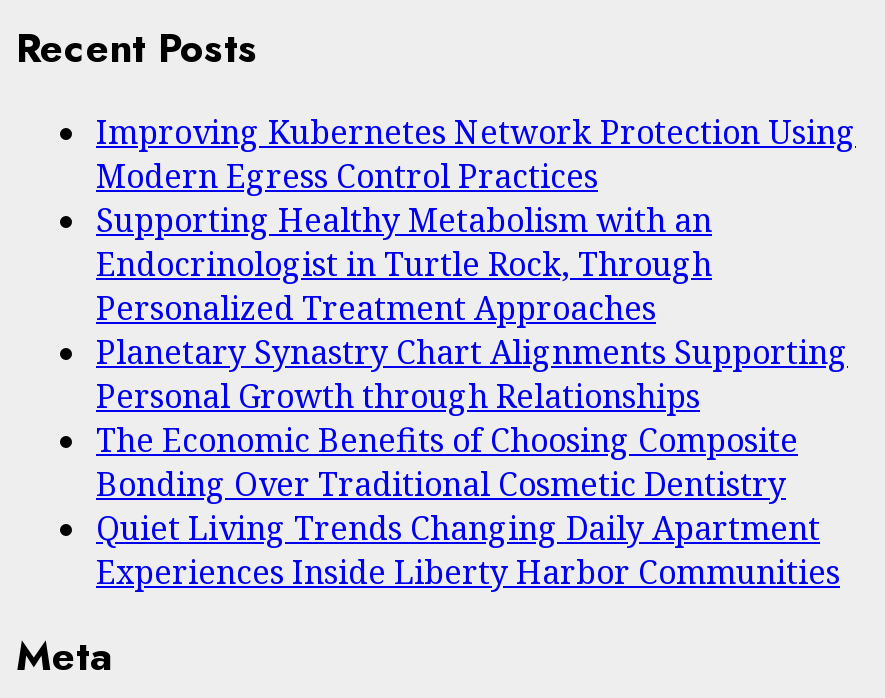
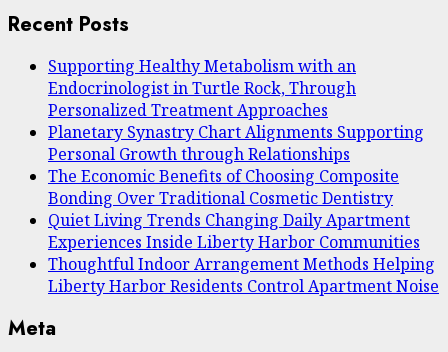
- Improving Kubernetes Network Protection Using
- Modern Egress Control Practices

moved up: Supporting Healthy Metabolism with an | Endocrinologist in Turtle Rock, Through | Personalized Treatment Approaches | ... | Quiet Living Trends Changing Daily Apartment | Experiences Inside Liberty Harbor Communities

+ Thoughtful Indoor Arrangement Methods Helping
+ Liberty Harbor Residents Control Apartment Noise
